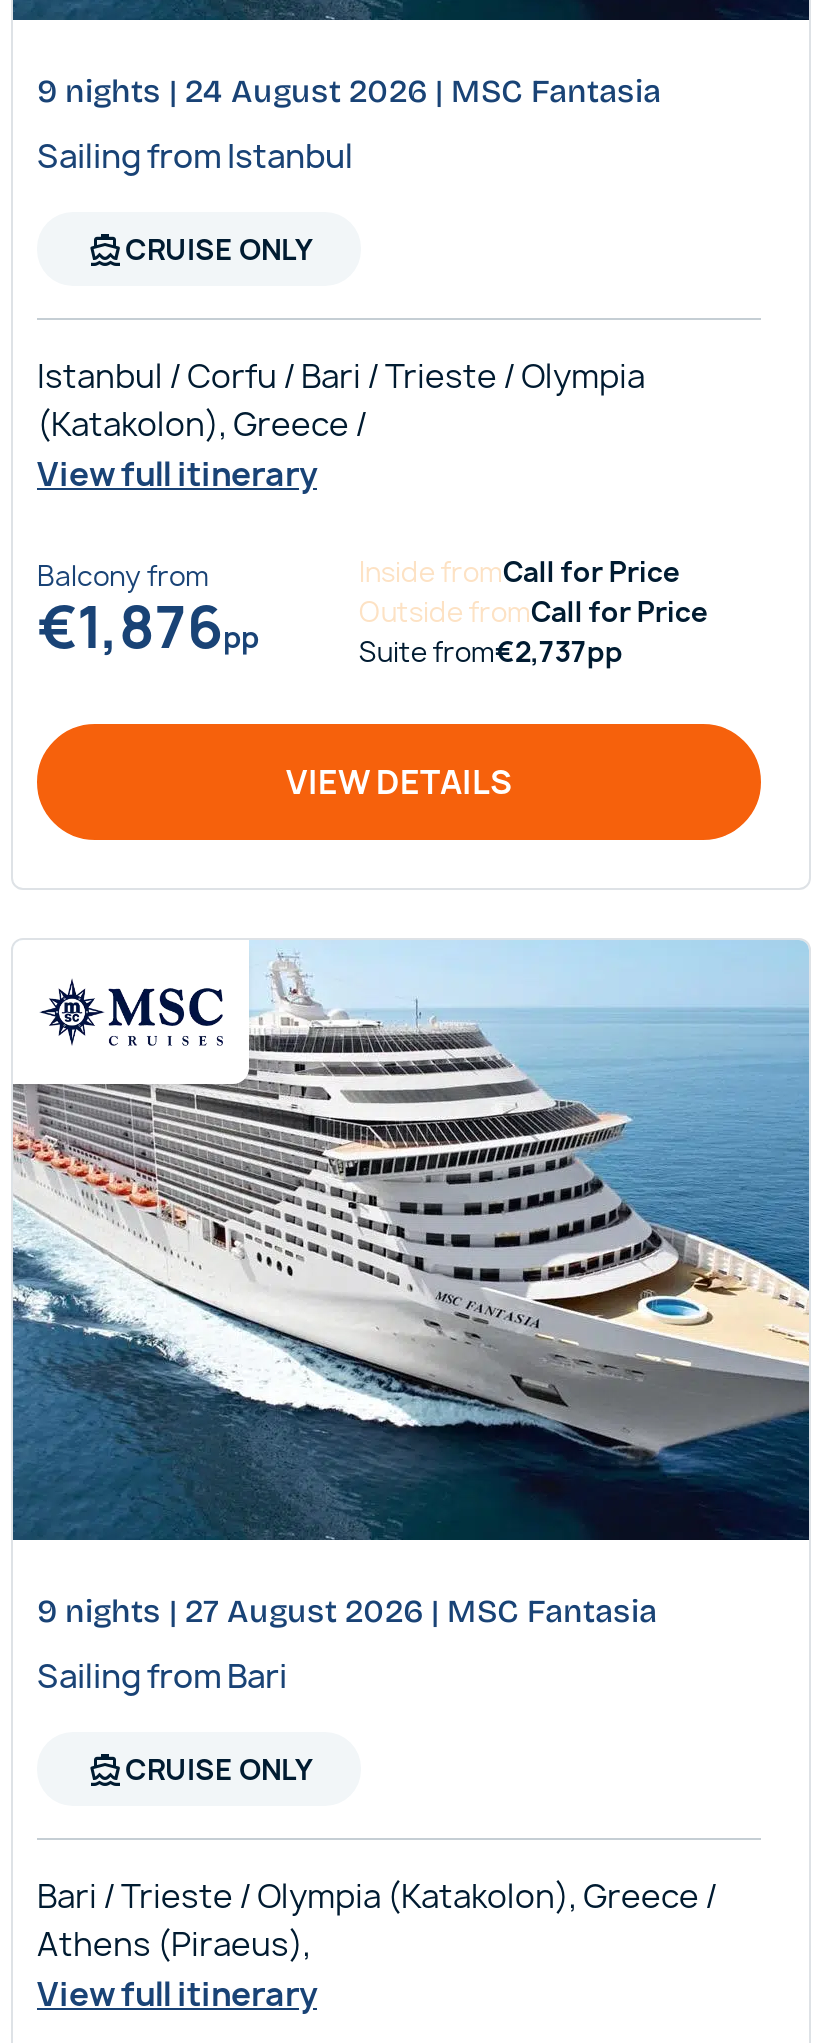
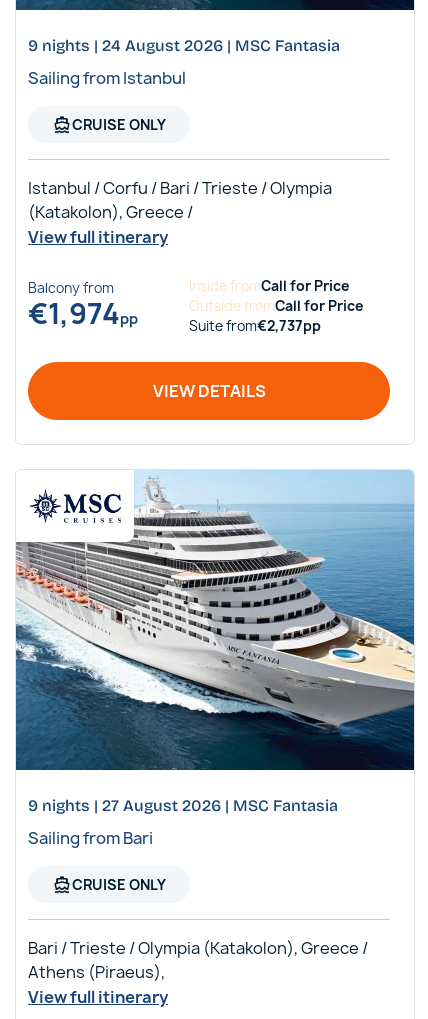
- €1,876pp
+ €1,974pp
